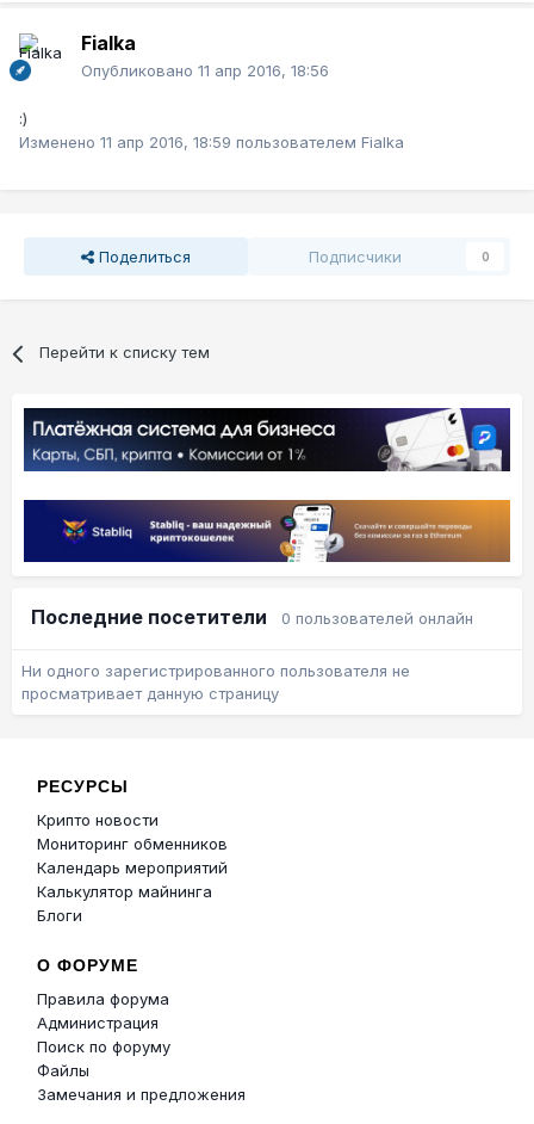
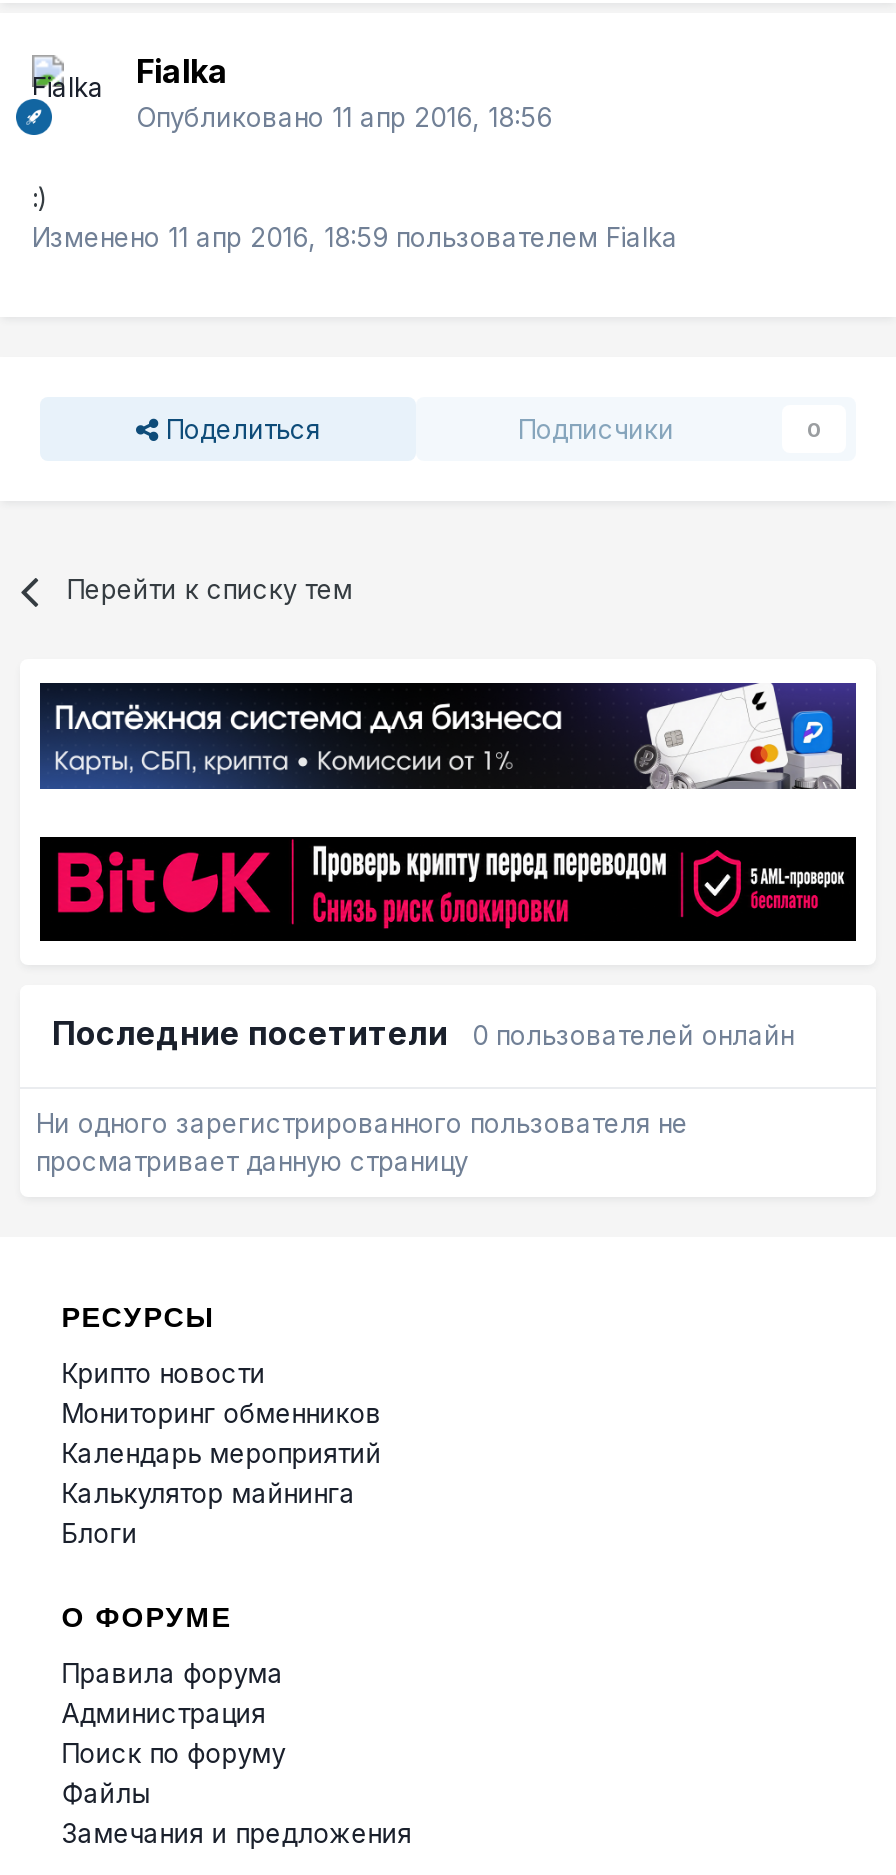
- [image]
+ [image]
